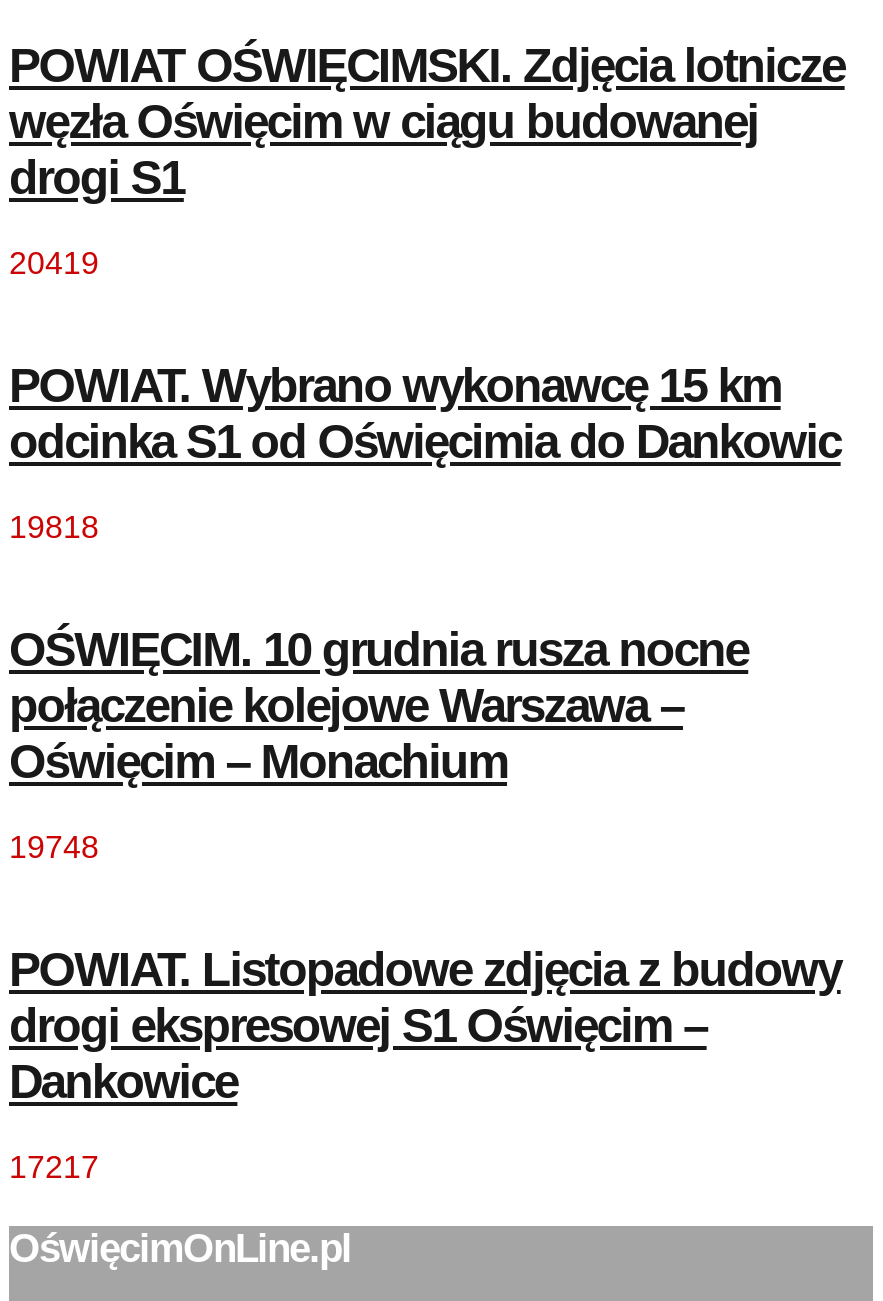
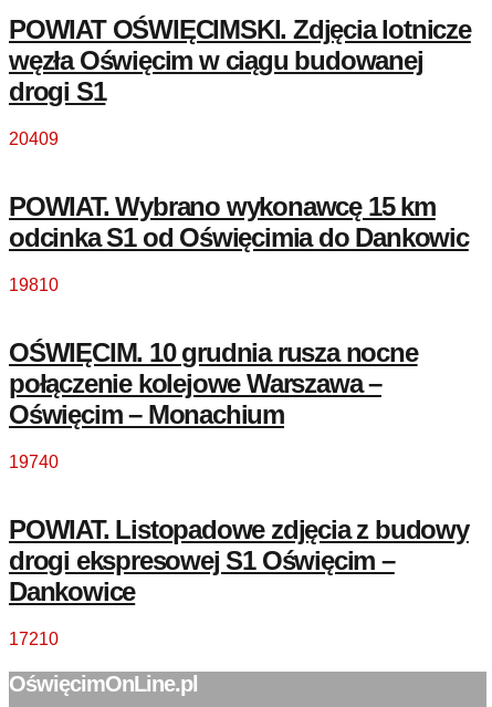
- 20419
+ 20409

- 19818
+ 19810

- 19748
+ 19740

- 17217
+ 17210
